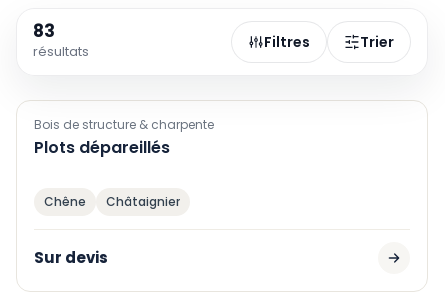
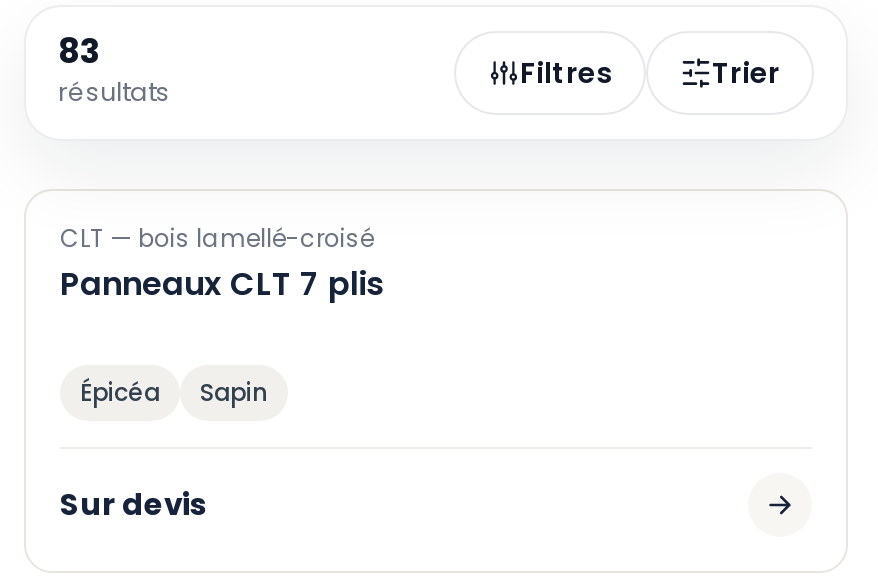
- Bois de structure & charpente
- Plots dépareillés
+ CLT — bois lamellé-croisé
+ Panneaux CLT 7 plis

- Chêne
- Châtaignier
+ Épicéa
+ Sapin
